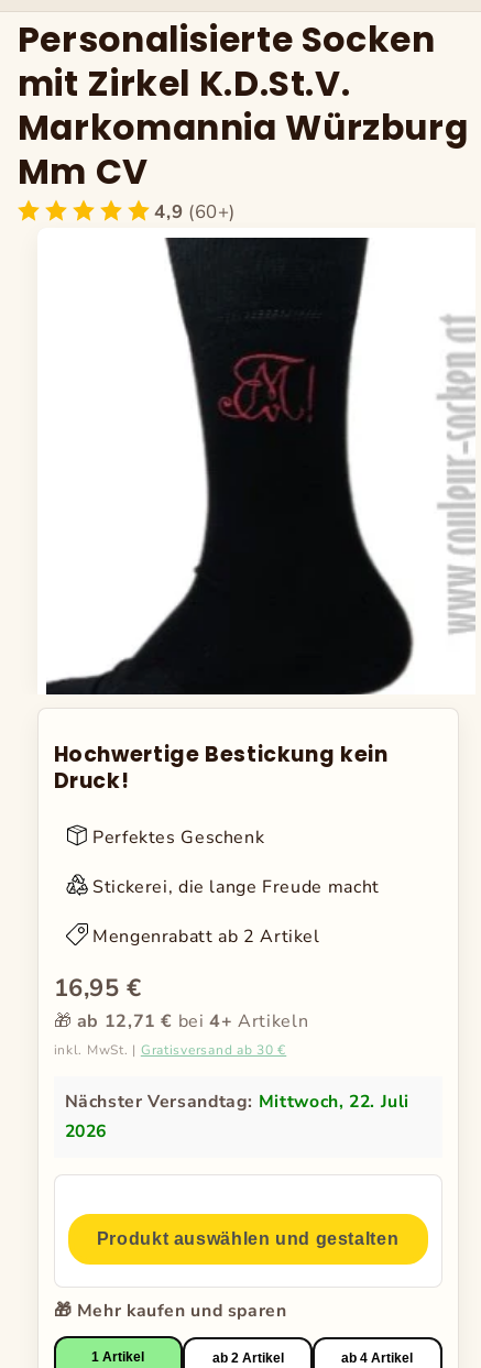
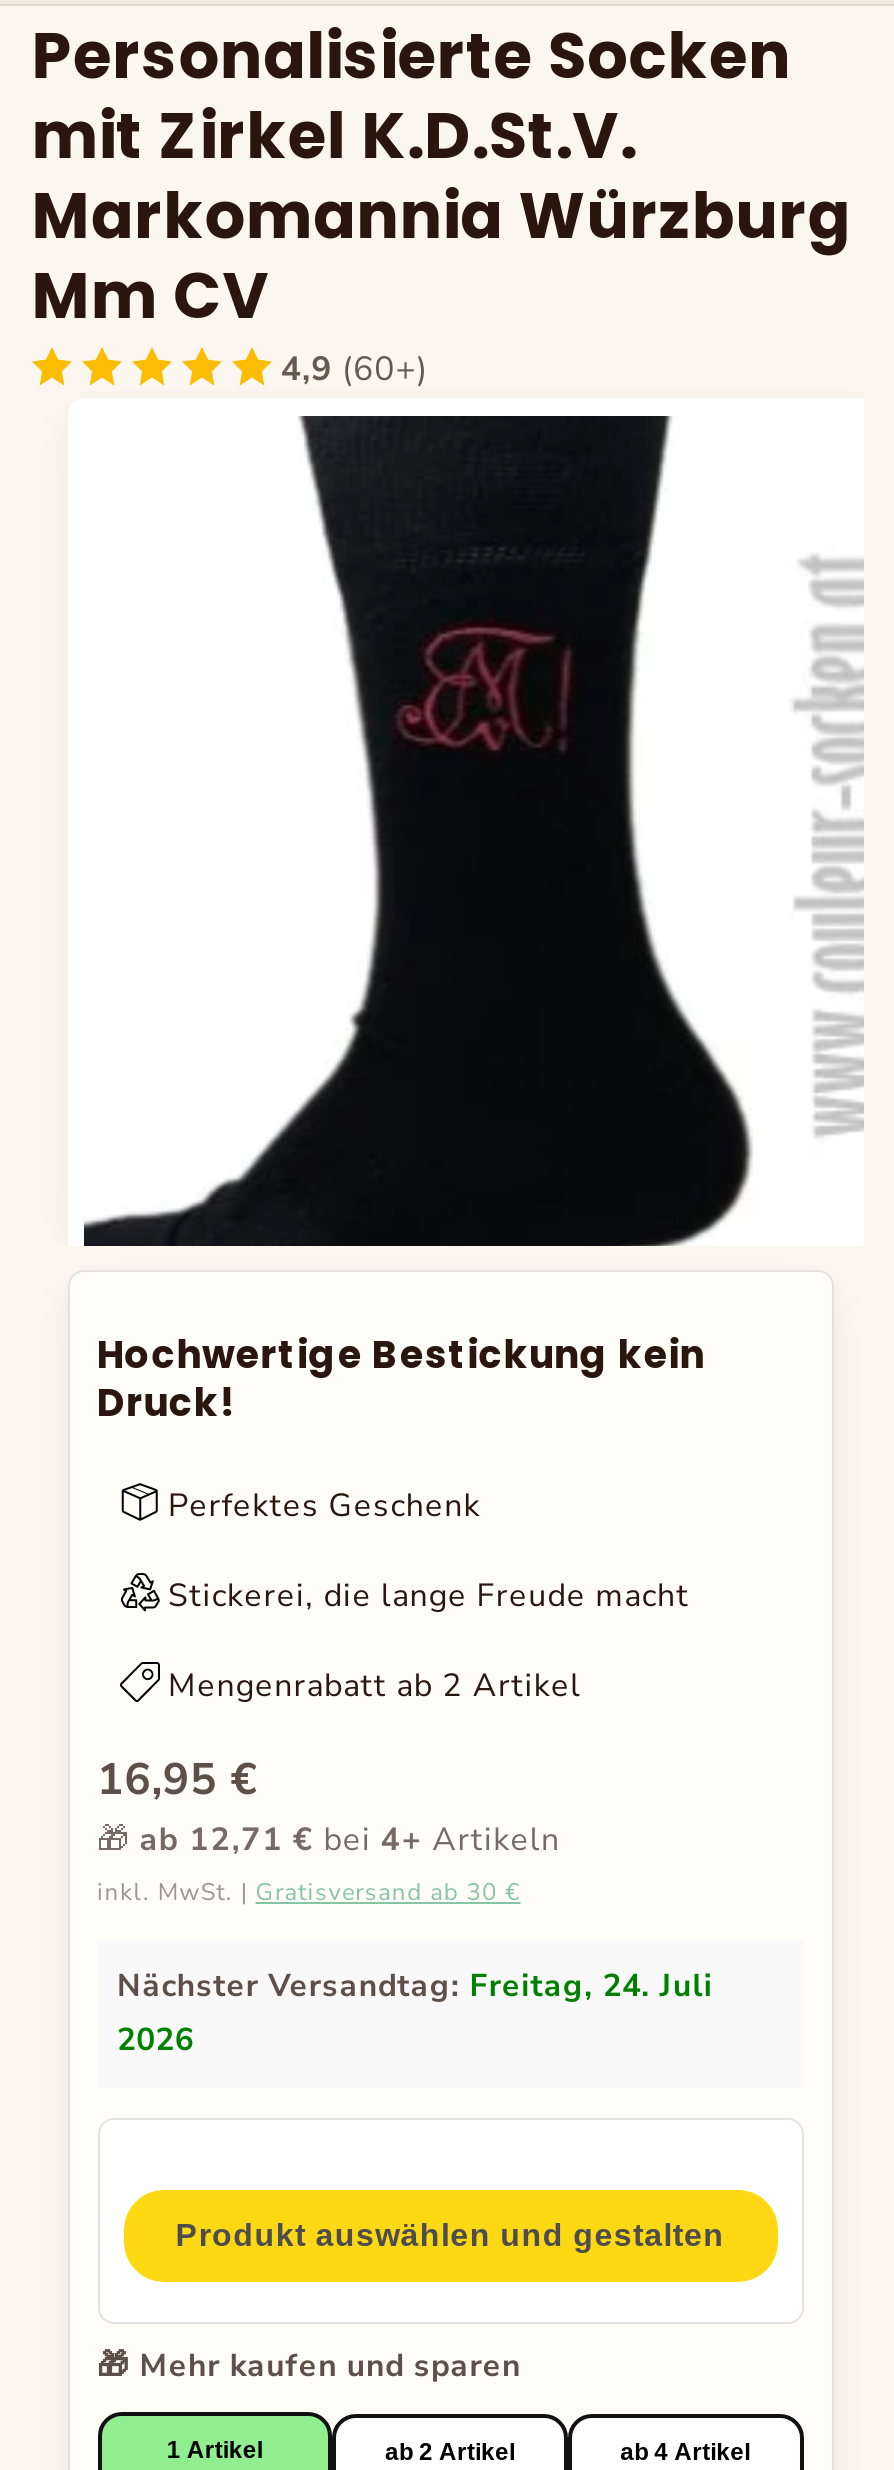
- Nächster Versandtag: Mittwoch, 22. Juli
+ Nächster Versandtag: Freitag, 24. Juli
